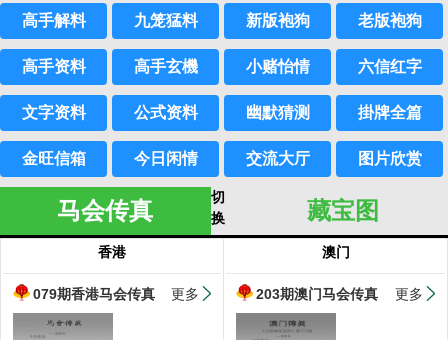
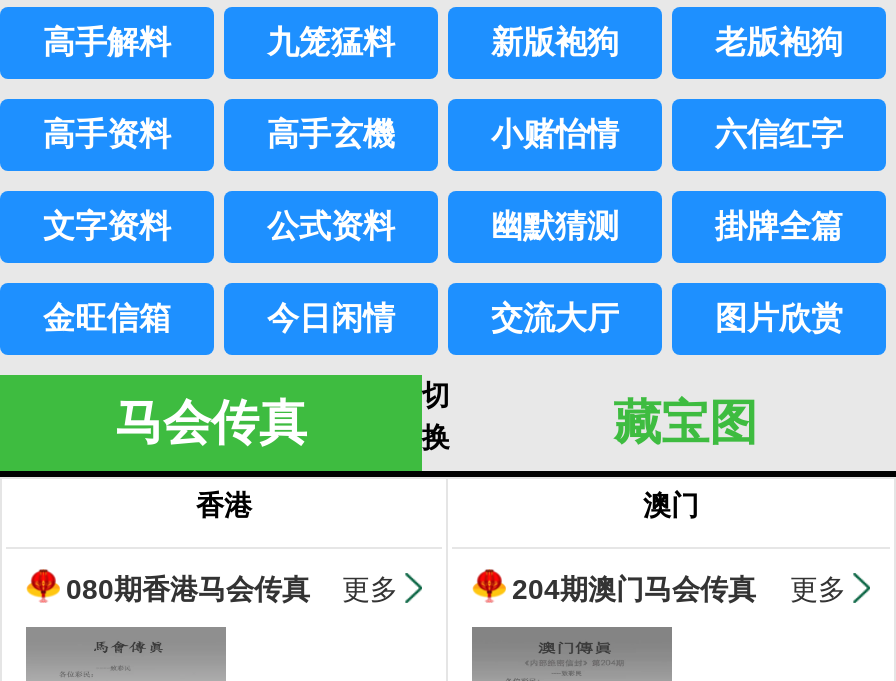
- 079期香港马会传真
+ 080期香港马会传真

- 203期澳门马会传真
+ 204期澳门马会传真
